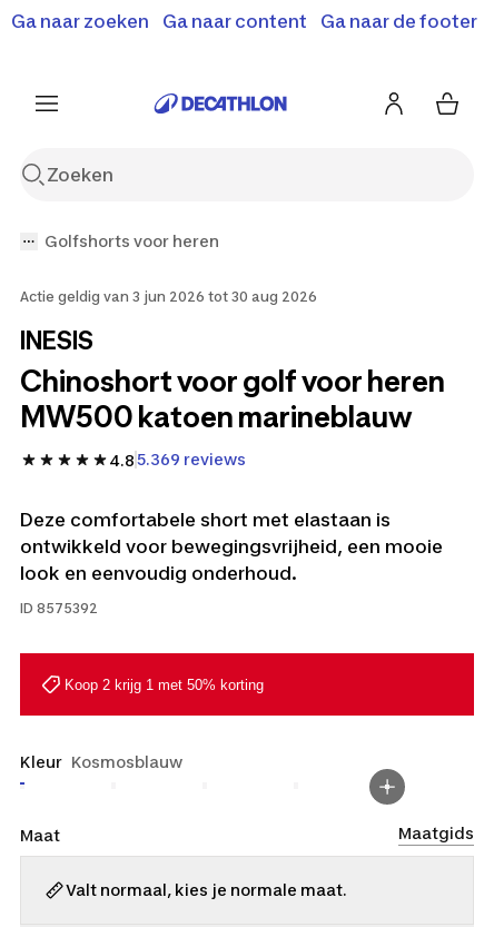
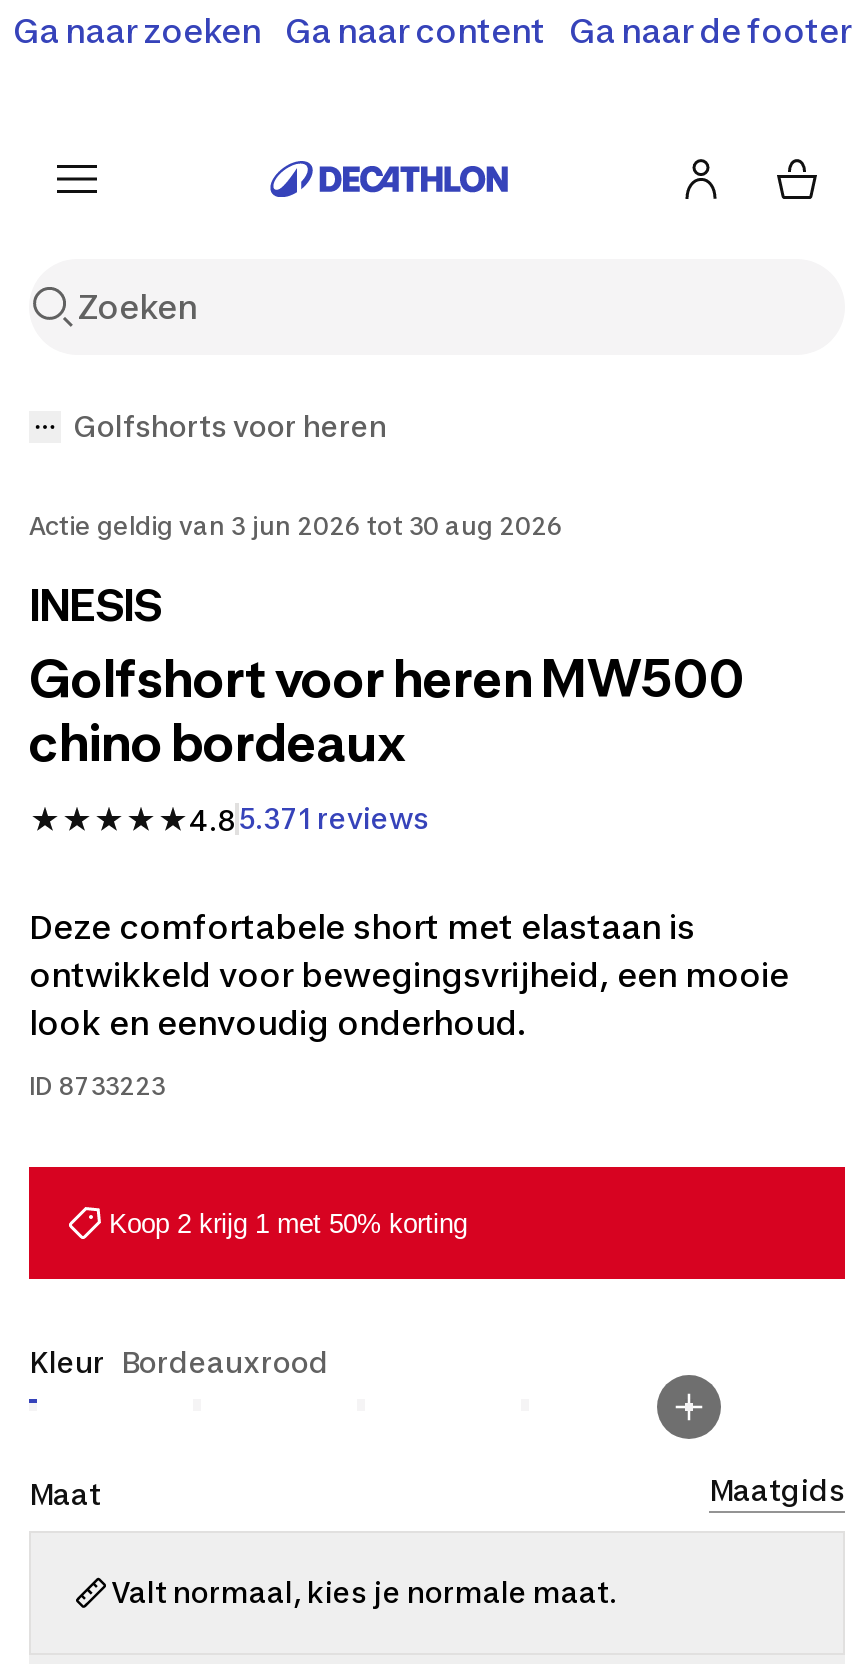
- Chinoshort voor golf voor heren
- MW500 katoen marineblauw
+ Golfshort voor heren MW500
+ chino bordeaux

- 4.8 5.369 reviews
+ 4.8 5.371 reviews

- ID 8575392
+ ID 8733223

- Kleur Kosmosblauw
+ Kleur Bordeauxrood
